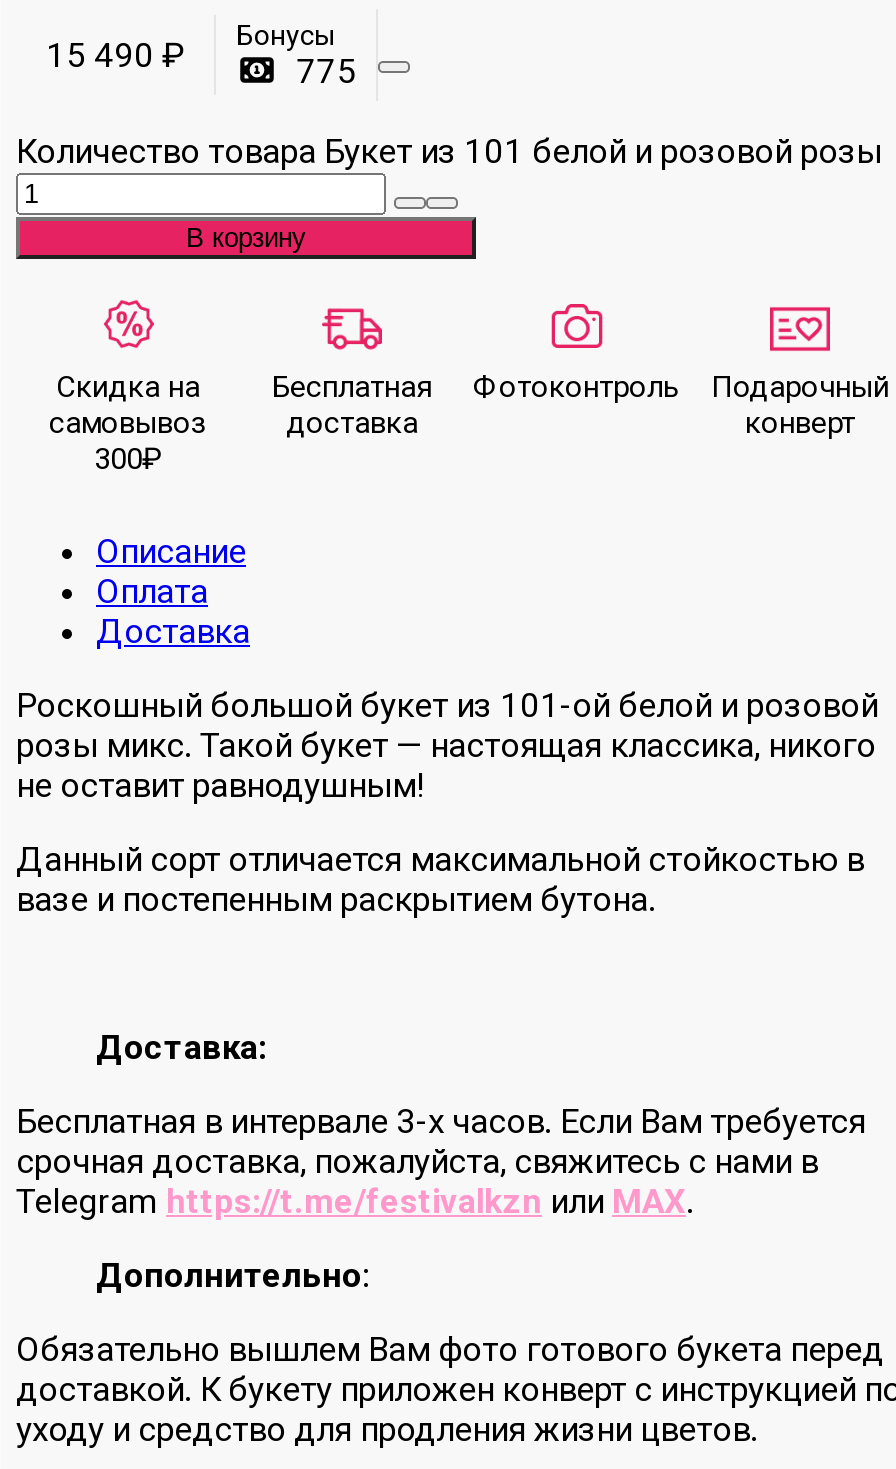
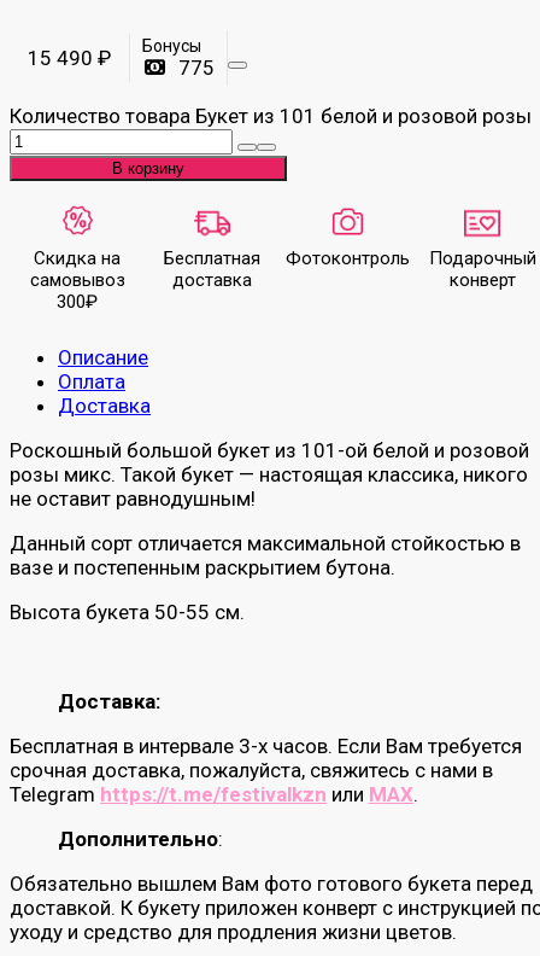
+ Высота букета 50-55 см.
